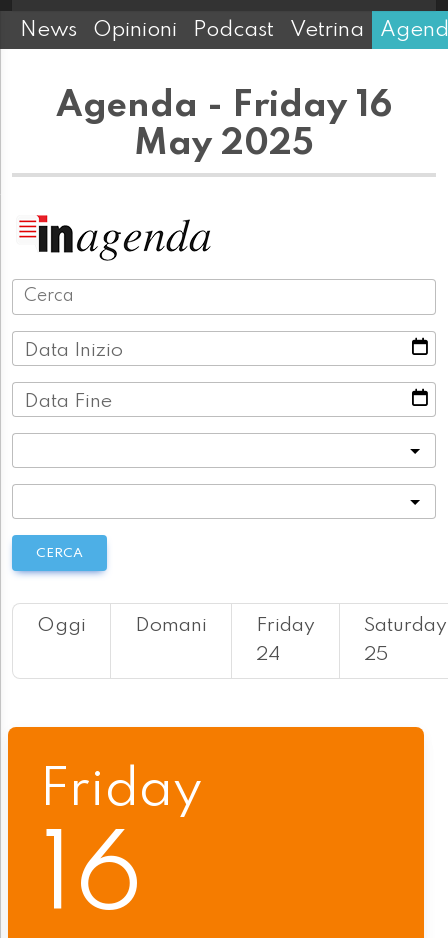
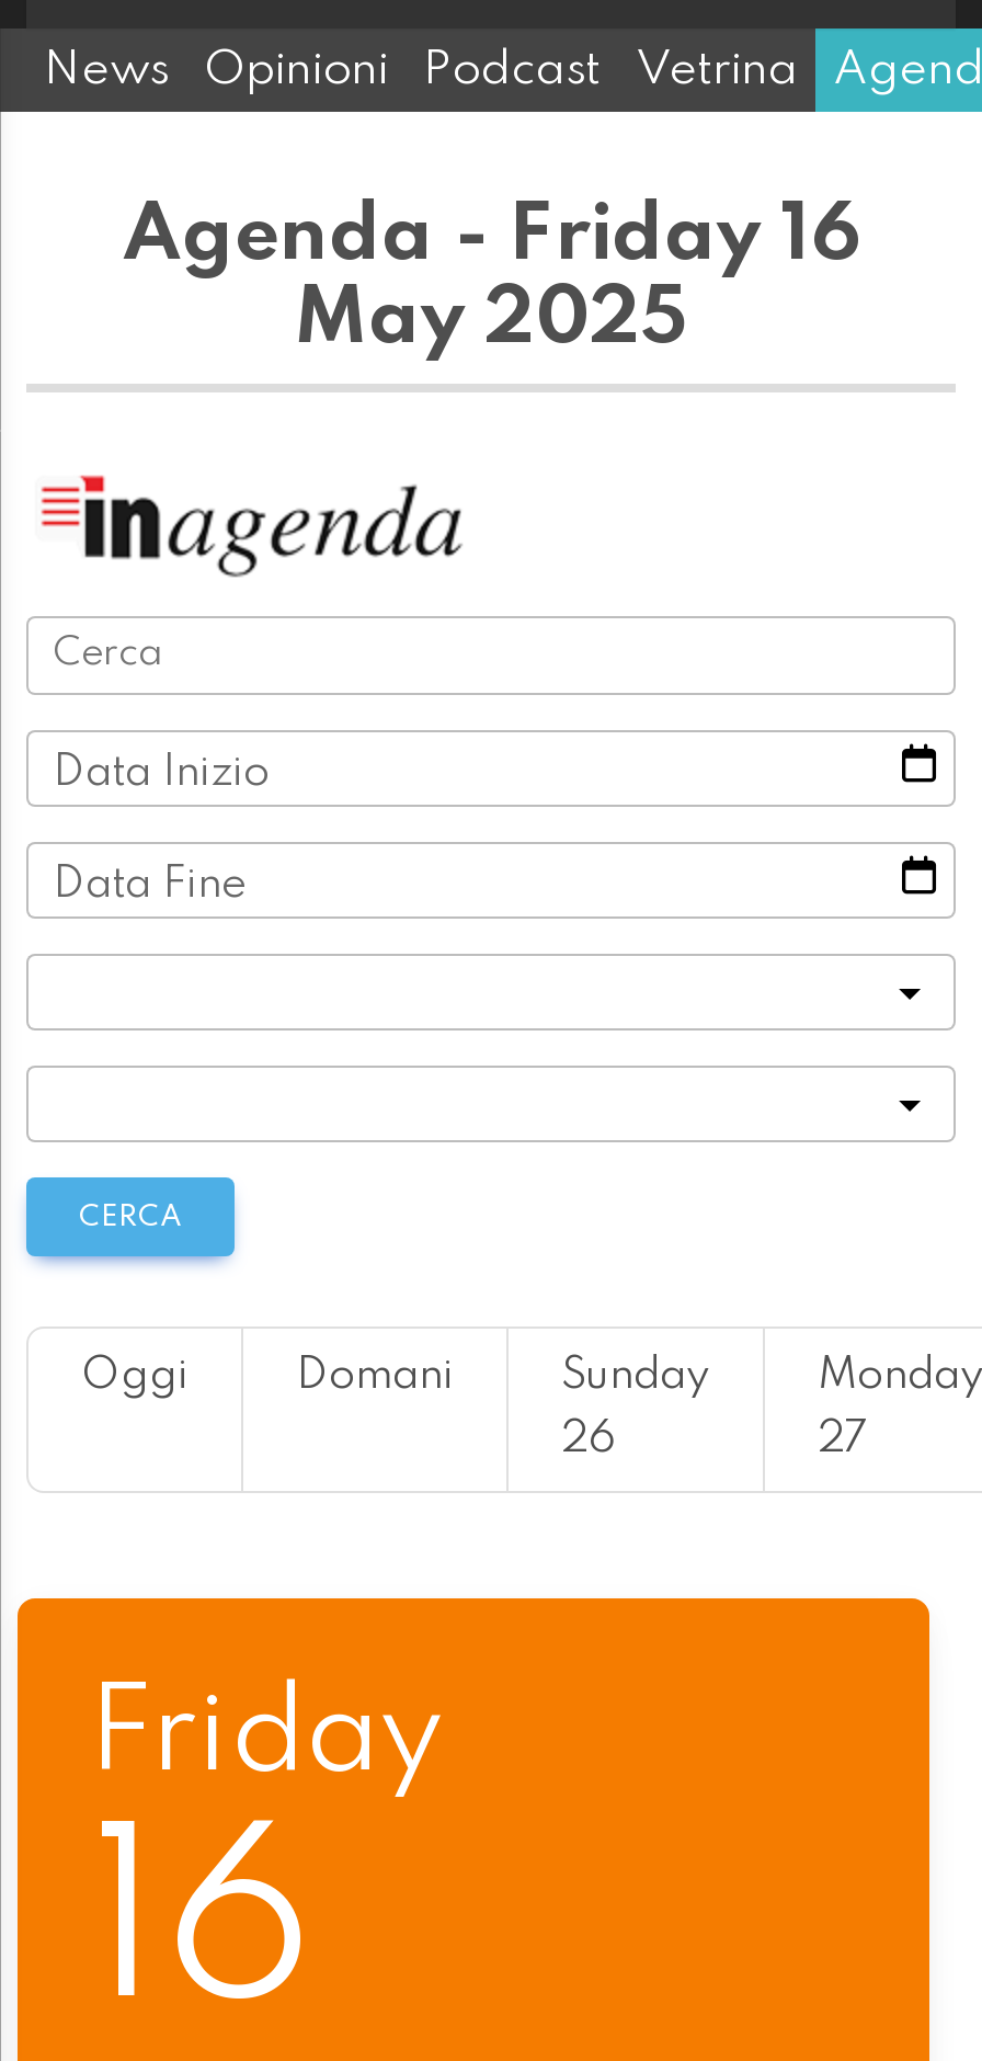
- Friday
- 24
+ Sunday
+ 26

- Saturday
- 25
+ Monday
+ 27
